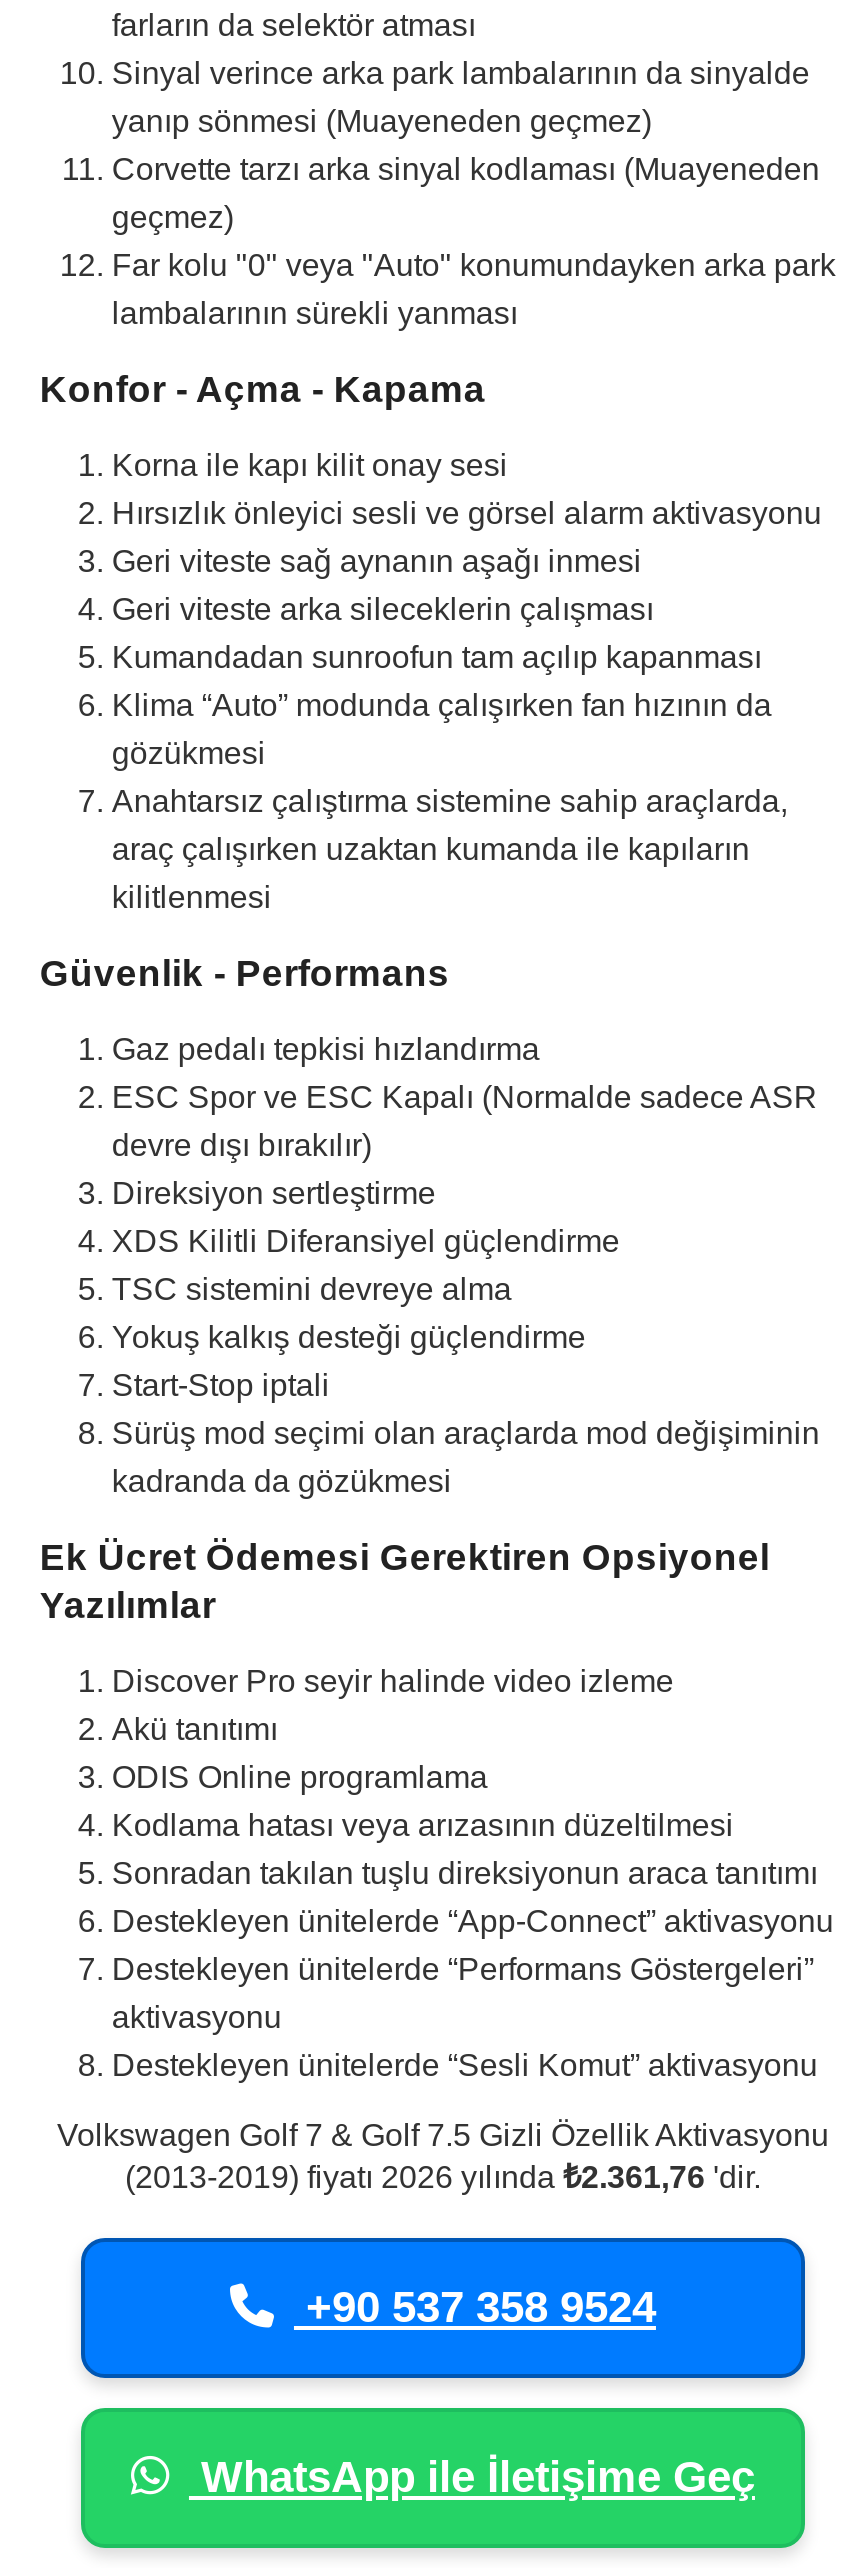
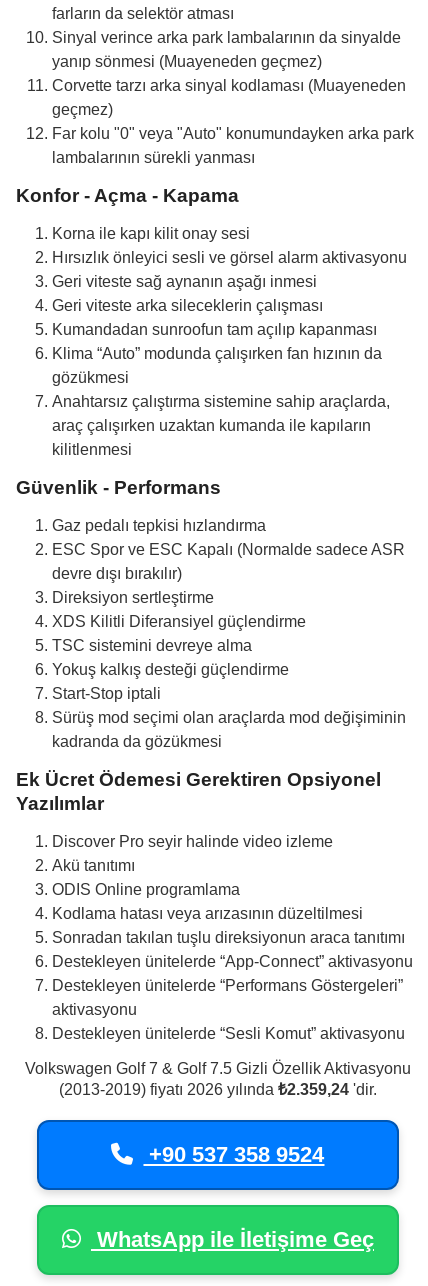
- (2013-2019) fiyatı 2026 yılında ₺2.361,76 'dir.
+ (2013-2019) fiyatı 2026 yılında ₺2.359,24 'dir.
